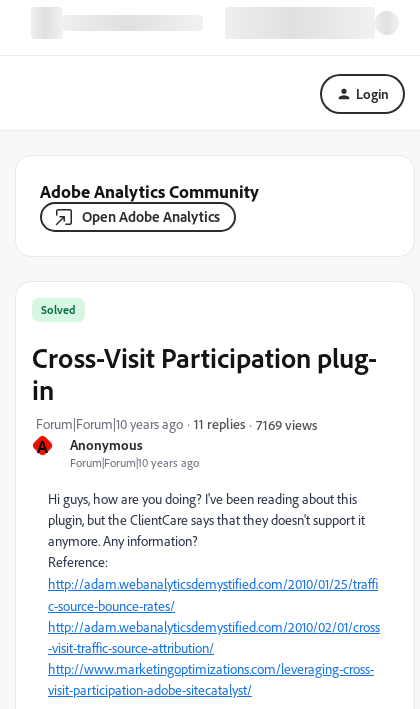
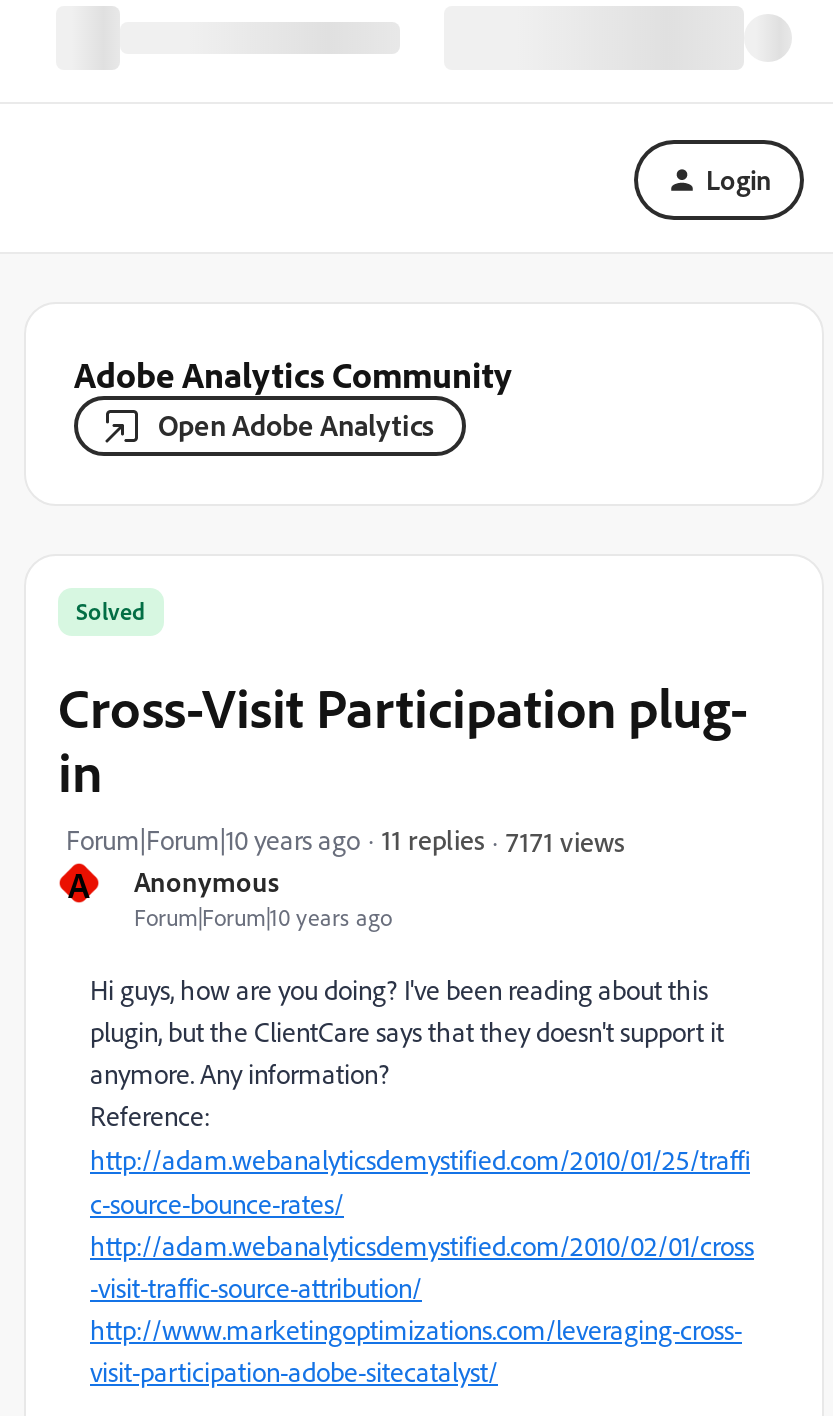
- 7169 views
+ 7171 views
